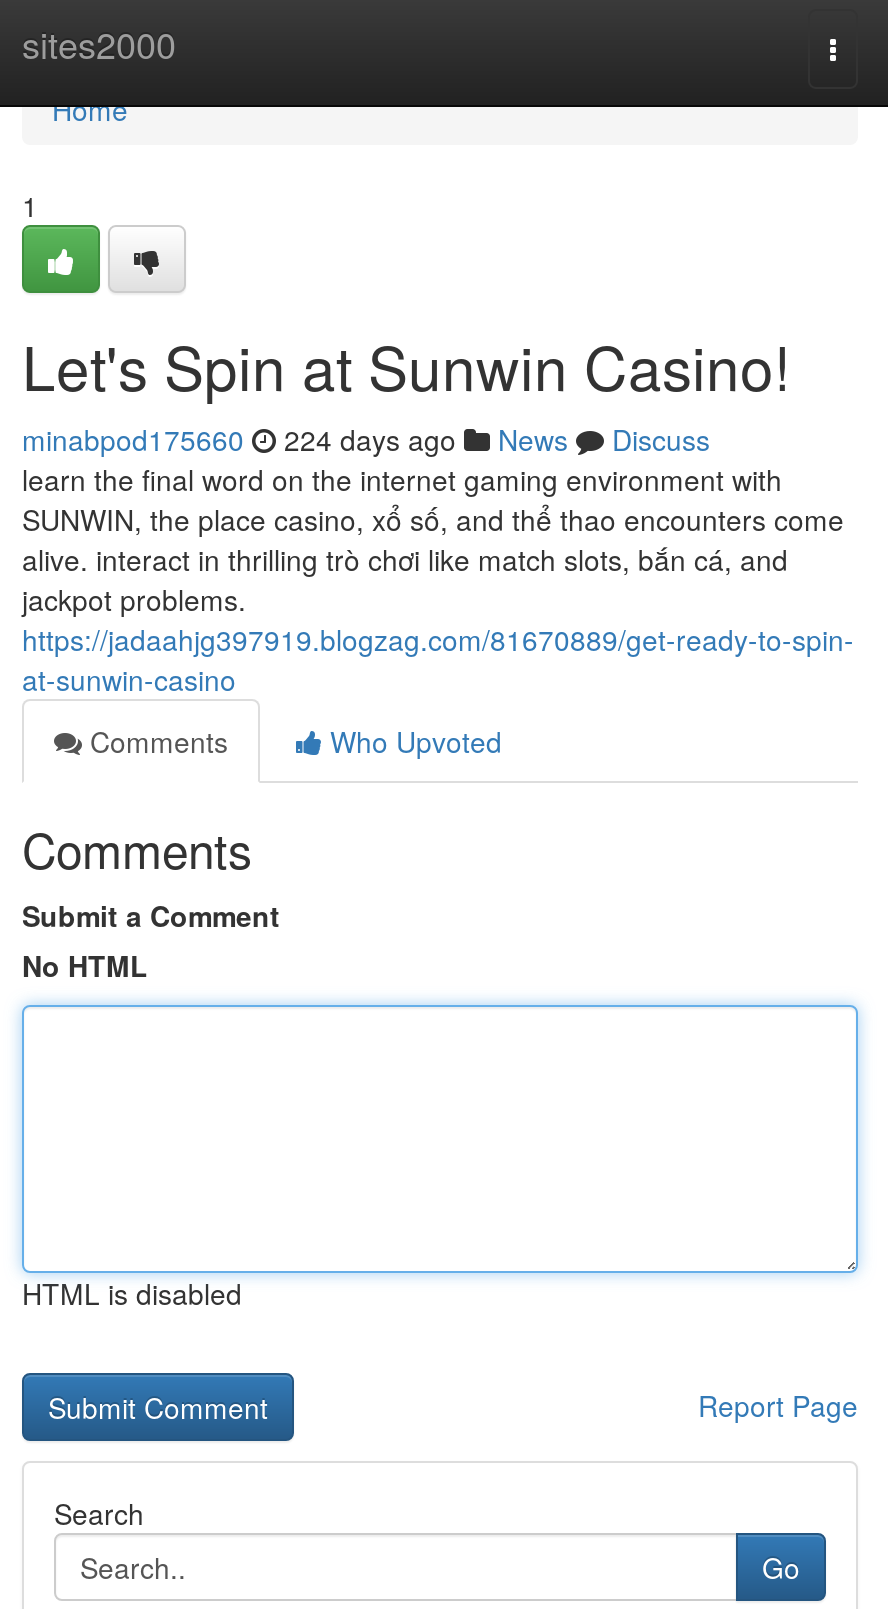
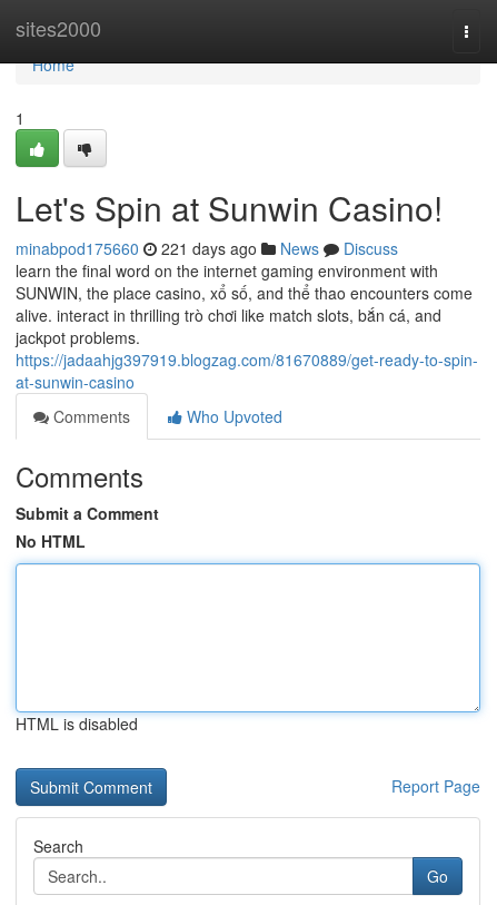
- minabpod175660 224 days ago News Discuss
+ minabpod175660 221 days ago News Discuss
